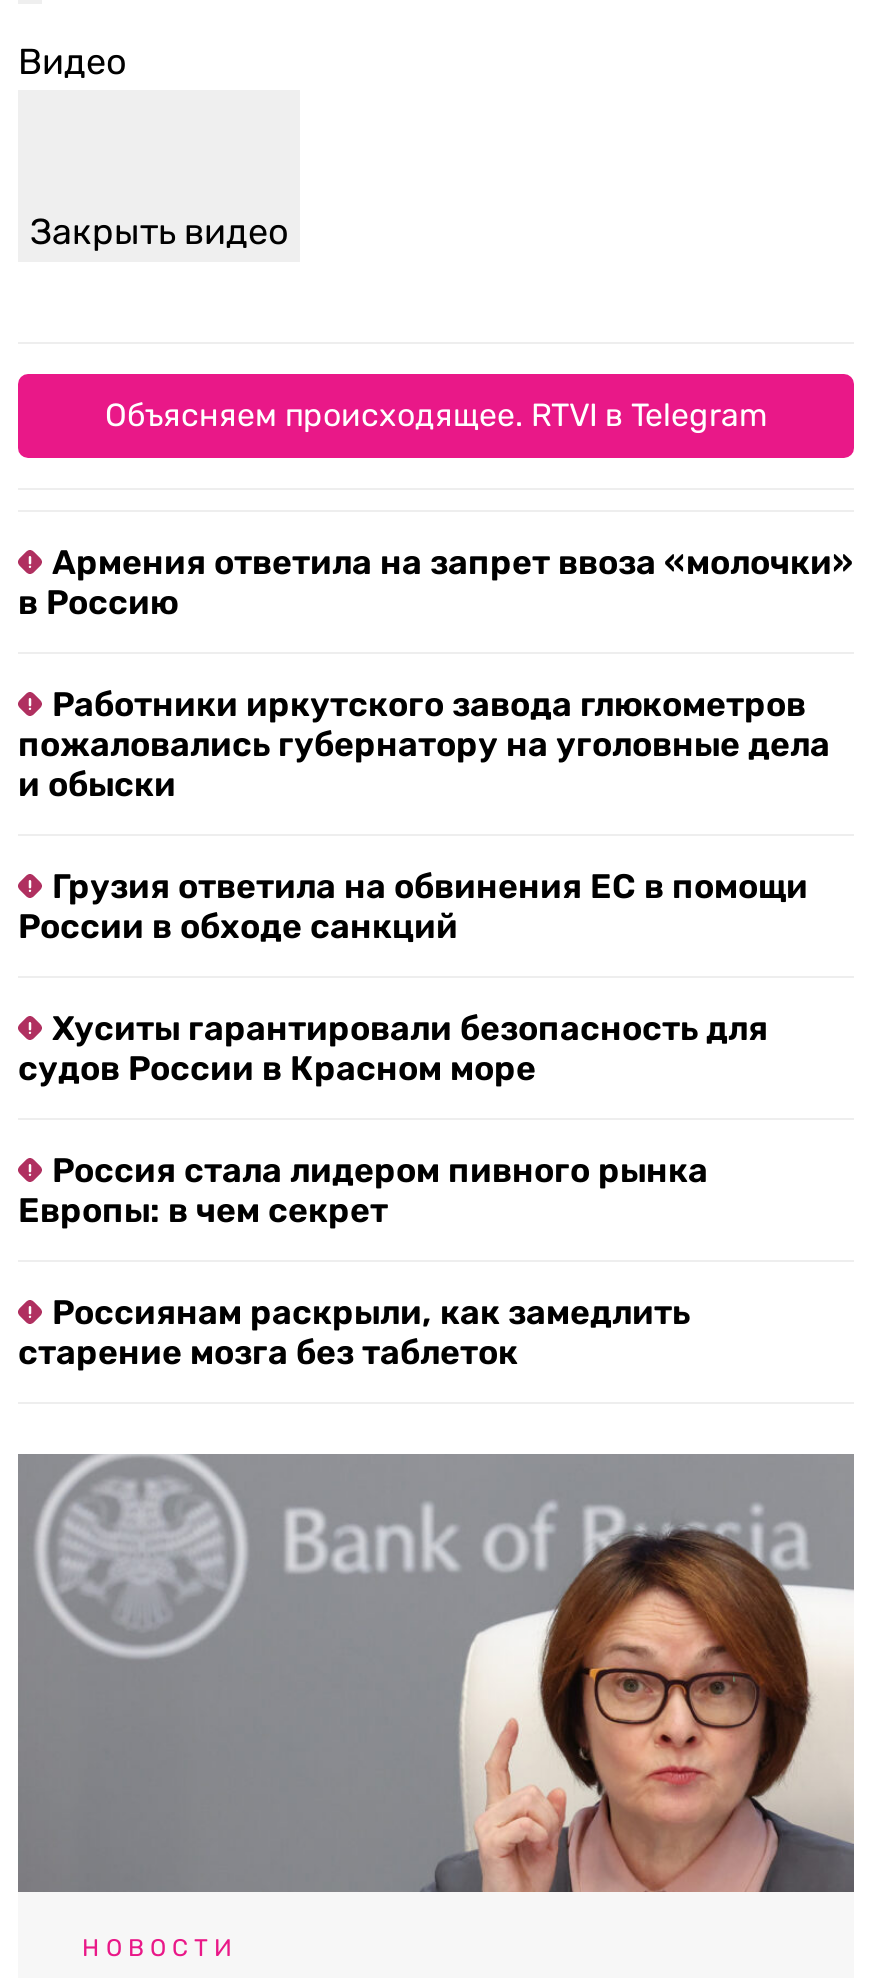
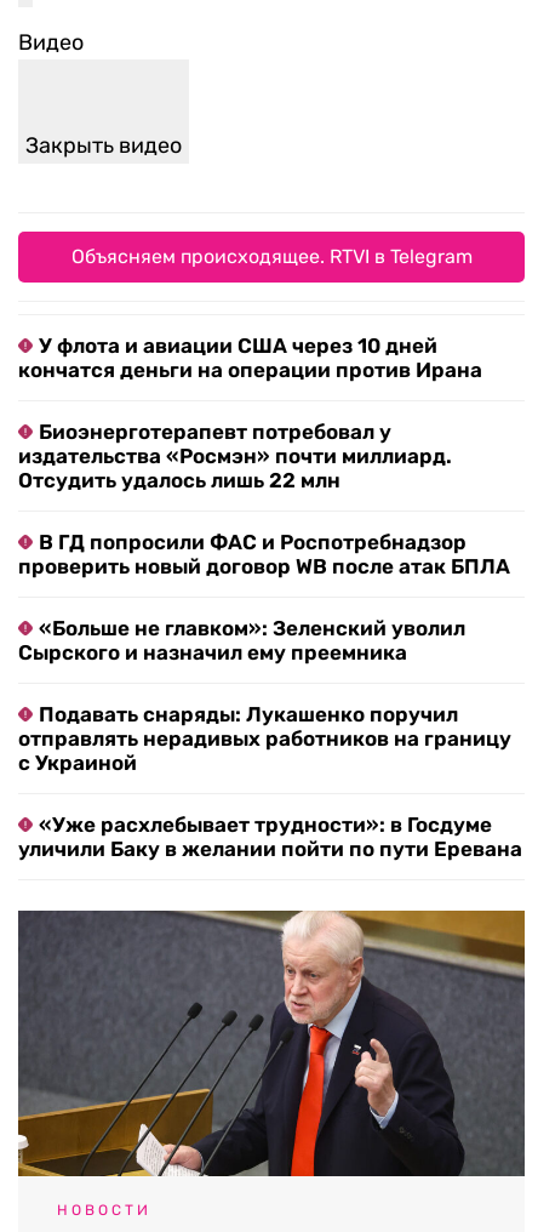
- Армения ответила на запрет ввоза «молочки»
- в Россию
+ У флота и авиации США через 10 дней
+ кончатся деньги на операции против Ирана

- Работники иркутского завода глюкометров
- пожаловались губернатору на уголовные дела
- и обыски
+ Биоэнерготерапевт потребовал у
+ издательства «Росмэн» почти миллиард.
+ Отсудить удалось лишь 22 млн

- Грузия ответила на обвинения ЕС в помощи
- России в обходе санкций
+ В ГД попросили ФАС и Роспотребнадзор
+ проверить новый договор WB после атак БПЛА

- Хуситы гарантировали безопасность для
- судов России в Красном море
+ «Больше не главком»: Зеленский уволил
+ Сырского и назначил ему преемника

- Россия стала лидером пивного рынка
- Европы: в чем секрет
+ Подавать снаряды: Лукашенко поручил
+ отправлять нерадивых работников на границу
+ с Украиной

- Россиянам раскрыли, как замедлить
- старение мозга без таблеток
+ «Уже расхлебывает трудности»: в Госдуме
+ уличили Баку в желании пойти по пути Еревана

- [image]
+ [image]
